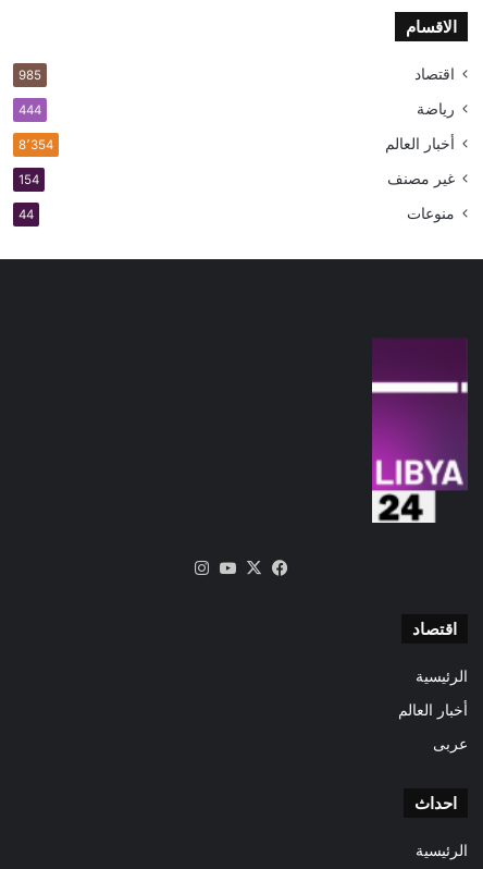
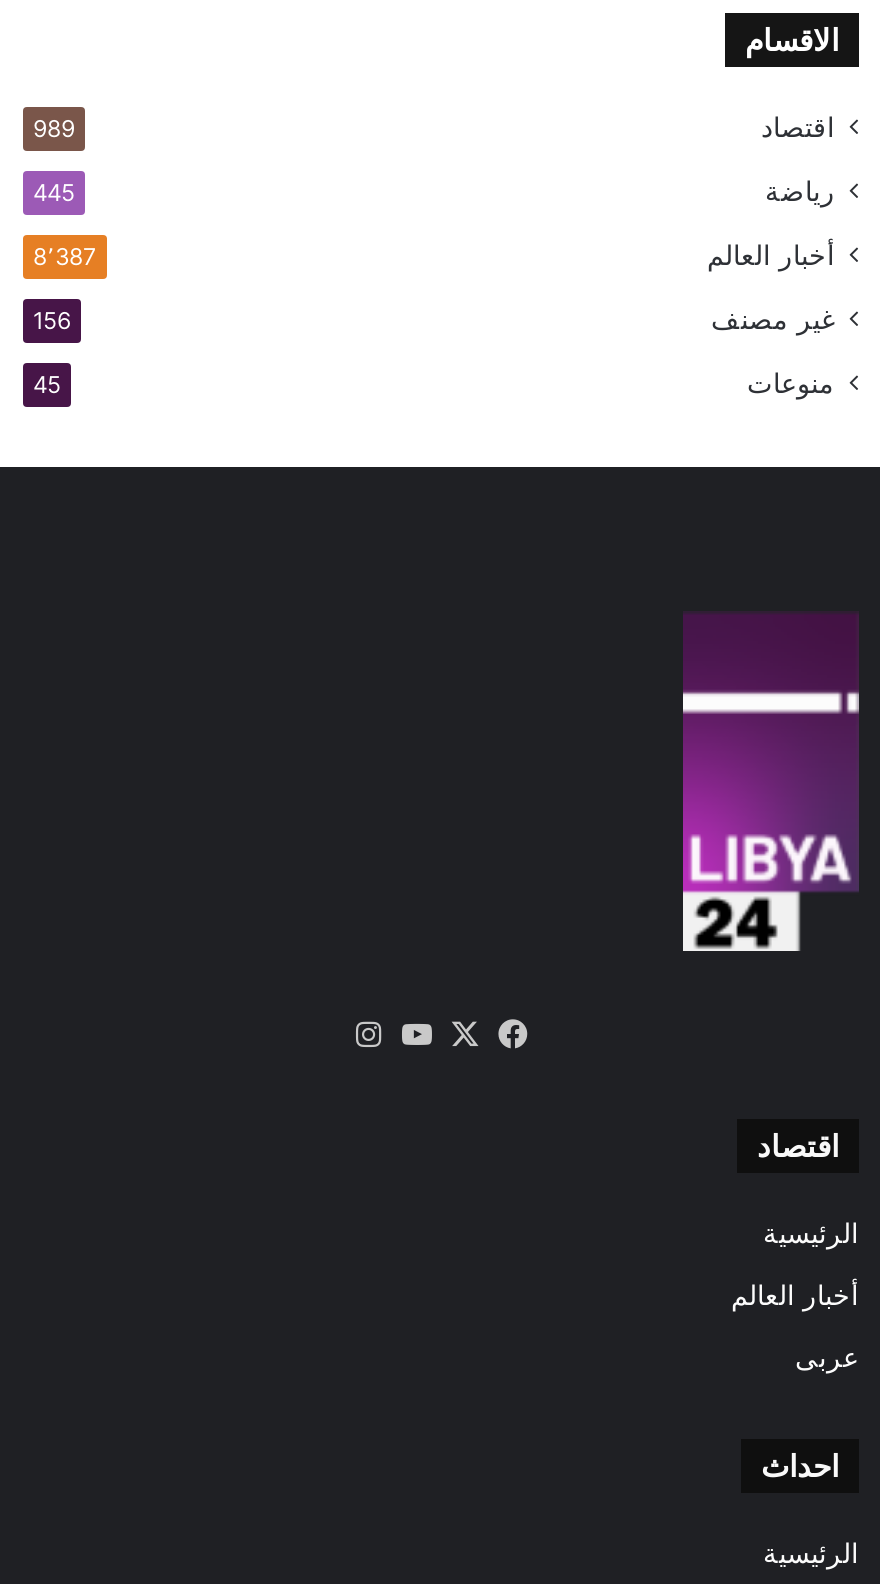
- 985
+ 989

- 444
+ 445

- 8٬354
+ 8٬387

- 154
+ 156

- 44
+ 45
